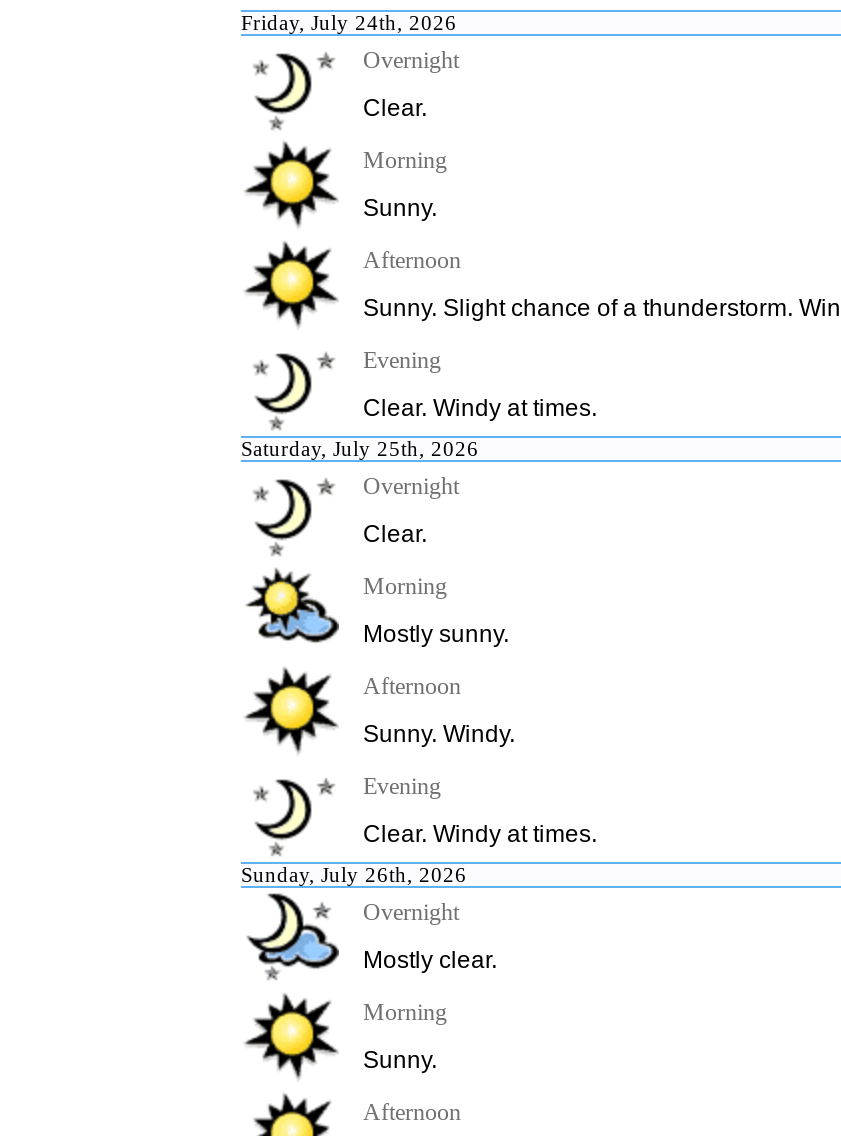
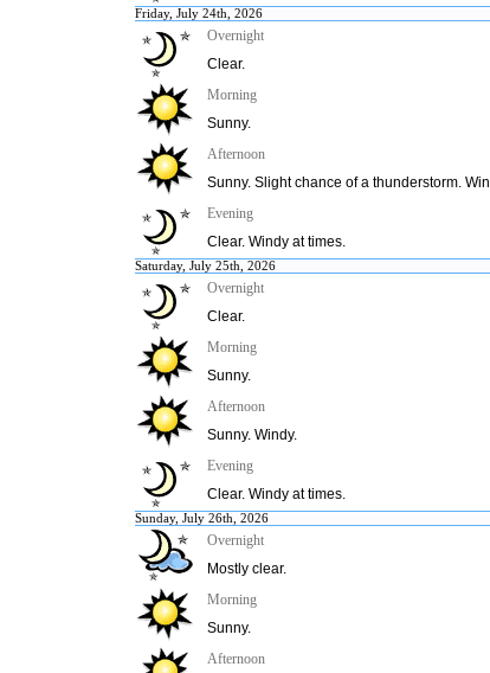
- [image]
- Mostly sunny.
+ [image]
+ Sunny.
